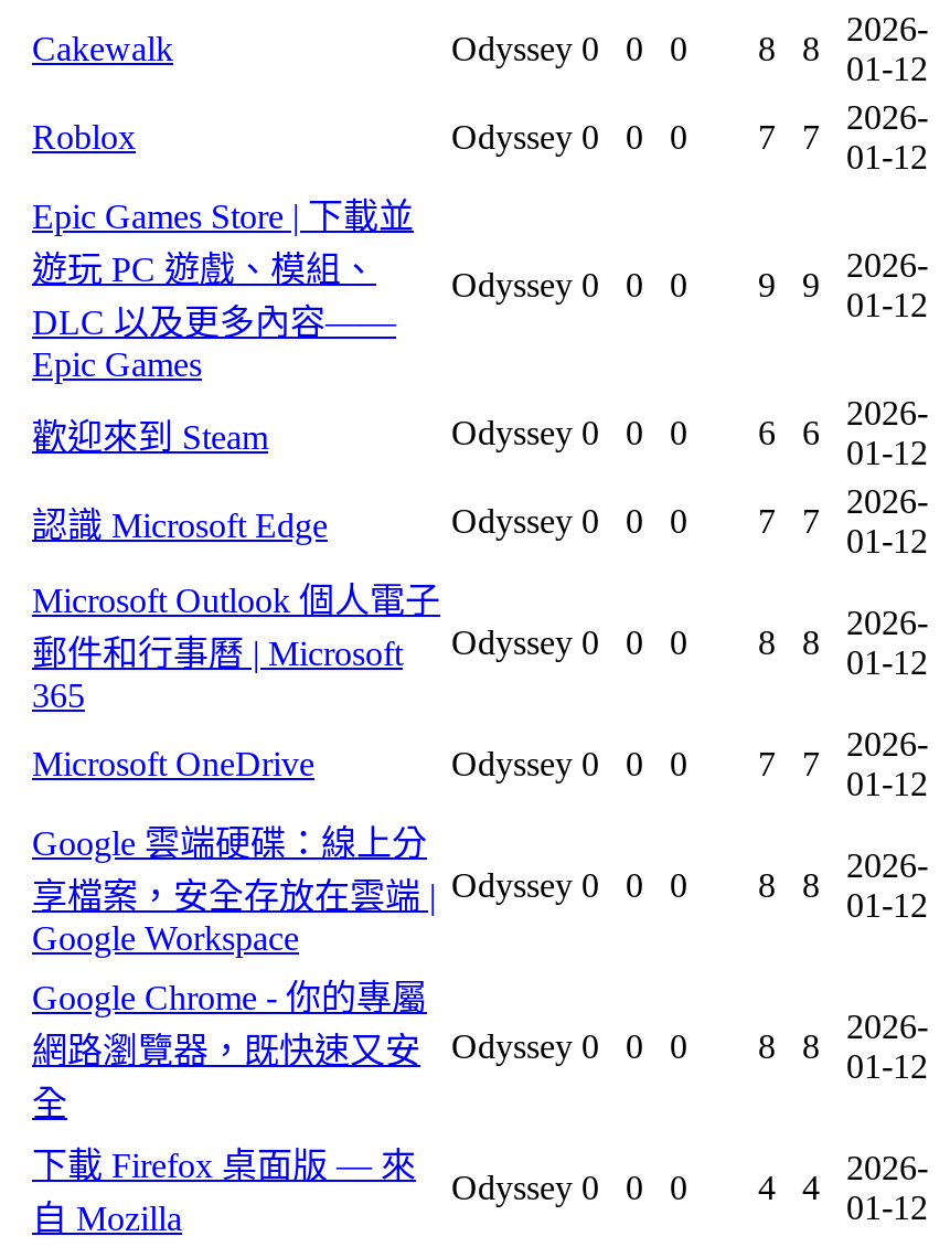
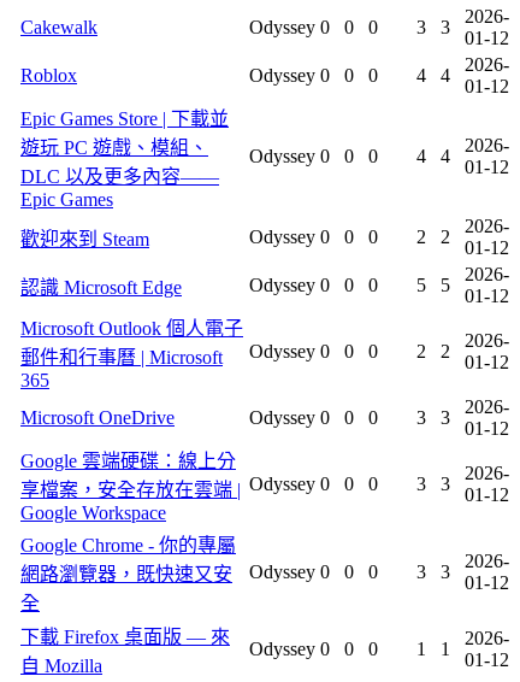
- 8
+ 3

- 8
+ 3

- 7
+ 4

- 7
+ 4

- 9
+ 4

- 9
+ 4

- 6
+ 2

- 6
+ 2

- 7
+ 5

- 7
+ 5

- 8
+ 2

- 8
+ 2

- 7
+ 3

- 7
+ 3

- 8
+ 3

- 8
+ 3

- 8
+ 3

- 8
+ 3

- 4
+ 1

- 4
+ 1
